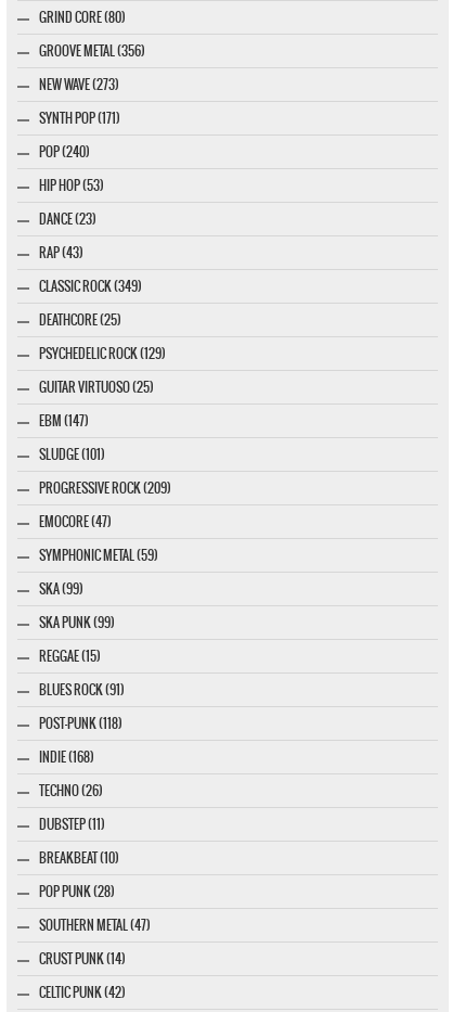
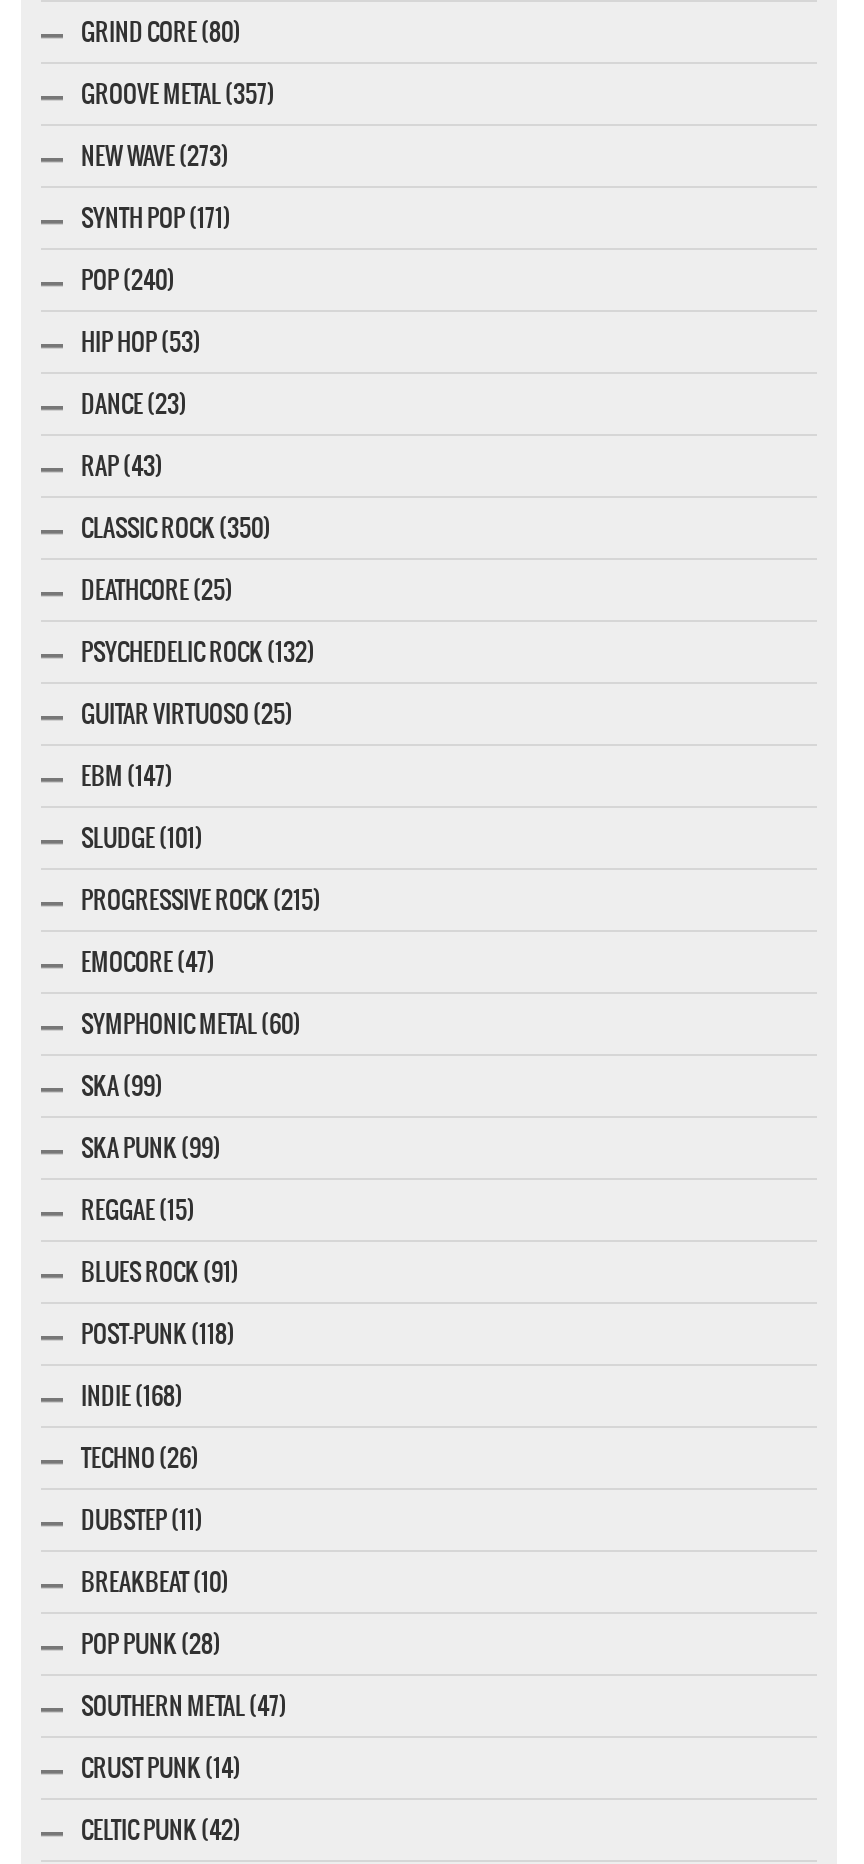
- GROOVE METAL (356)
+ GROOVE METAL (357)

- CLASSIC ROCK (349)
+ CLASSIC ROCK (350)

- PSYCHEDELIC ROCK (129)
+ PSYCHEDELIC ROCK (132)

- PROGRESSIVE ROCK (209)
+ PROGRESSIVE ROCK (215)

- SYMPHONIC METAL (59)
+ SYMPHONIC METAL (60)
